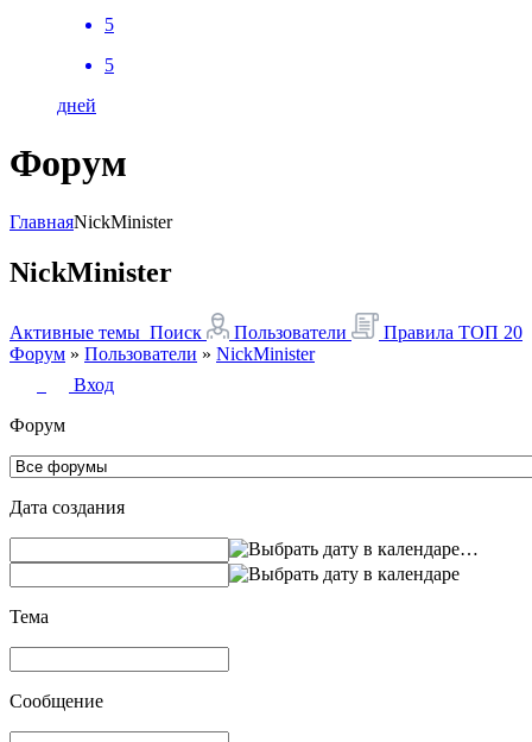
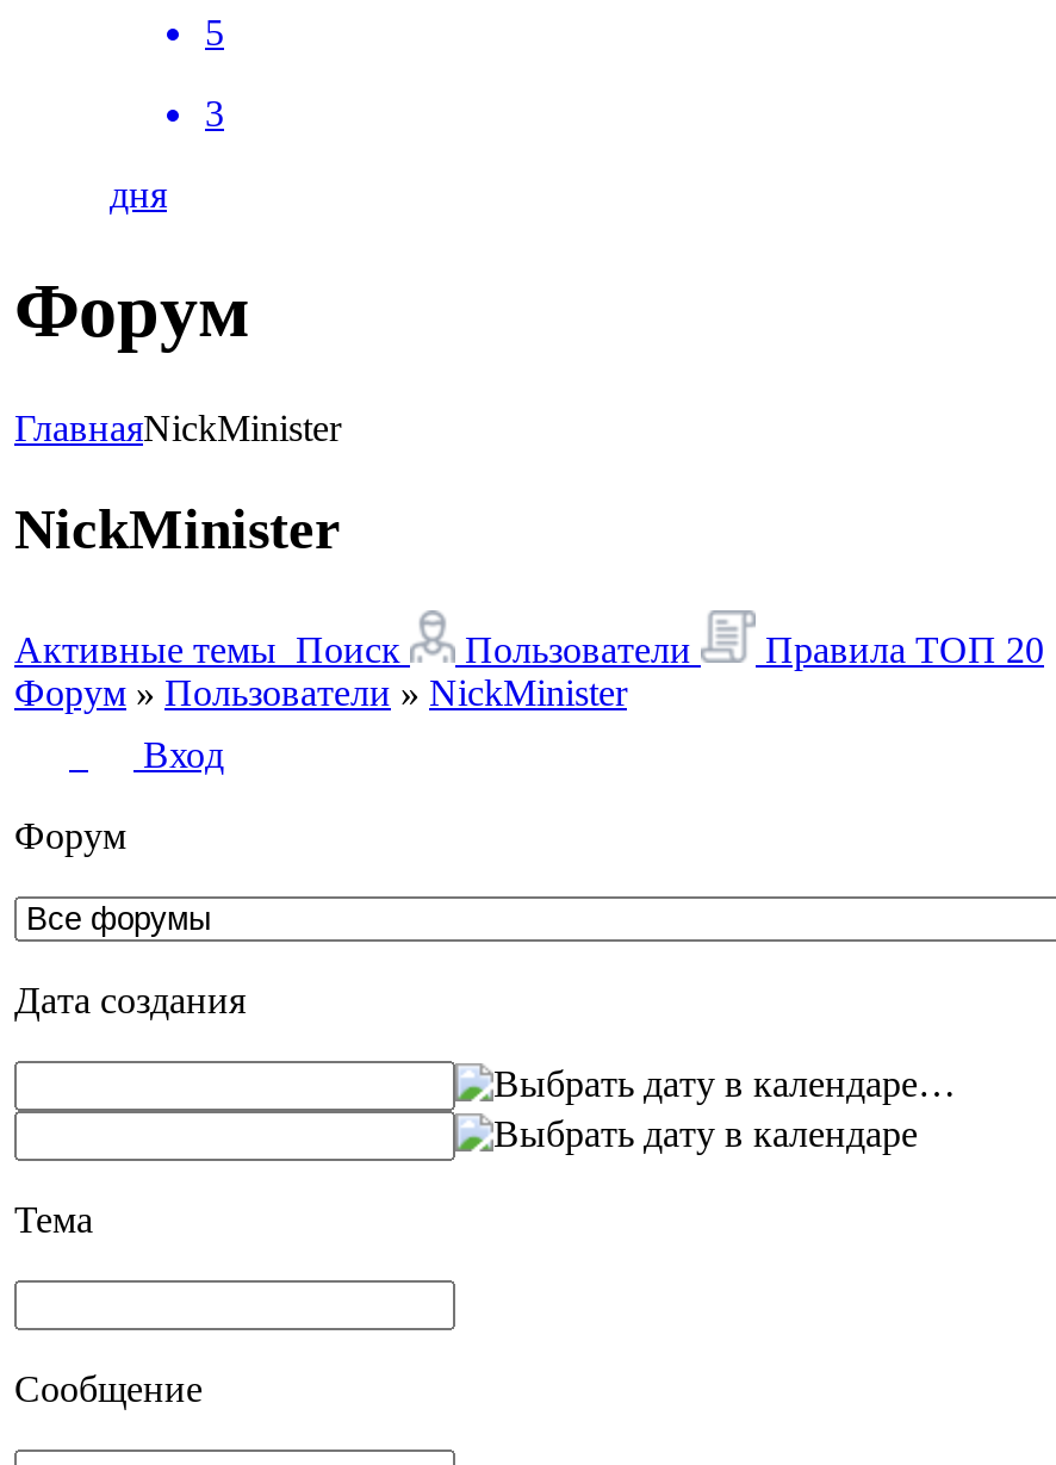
- 5
+ 3

- дней
+ дня
